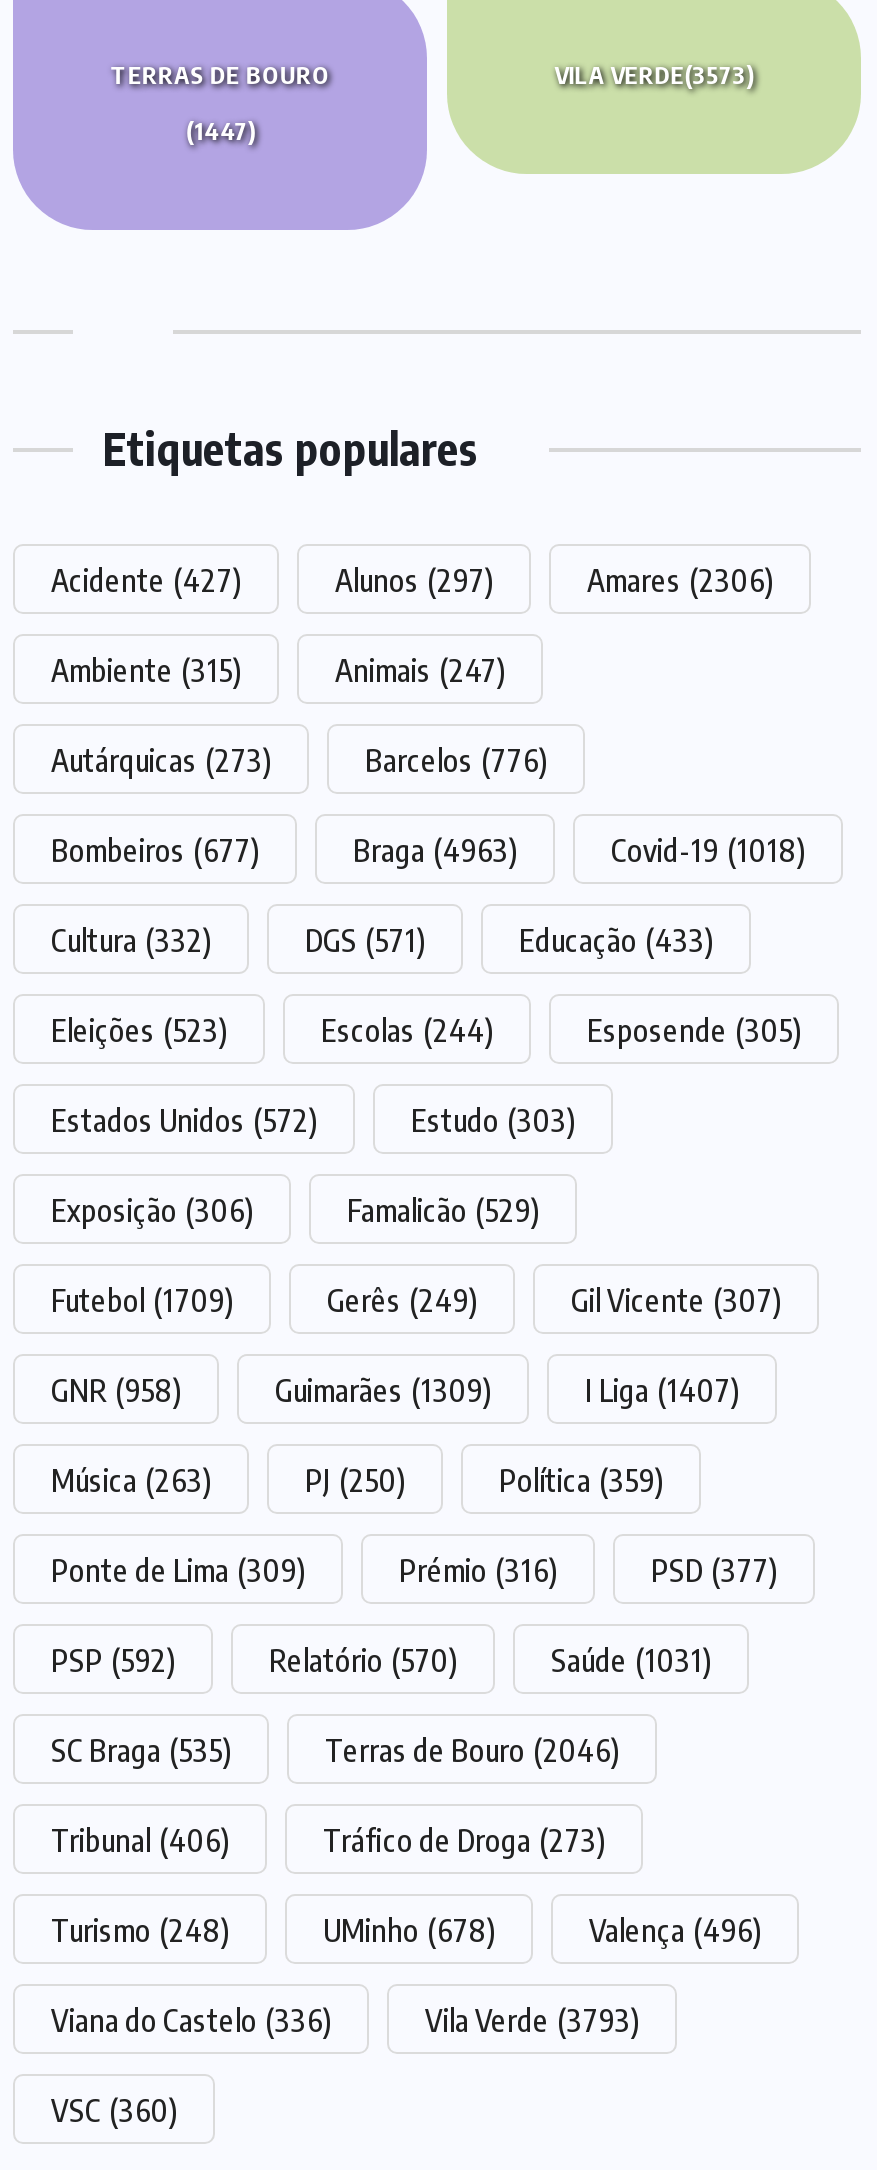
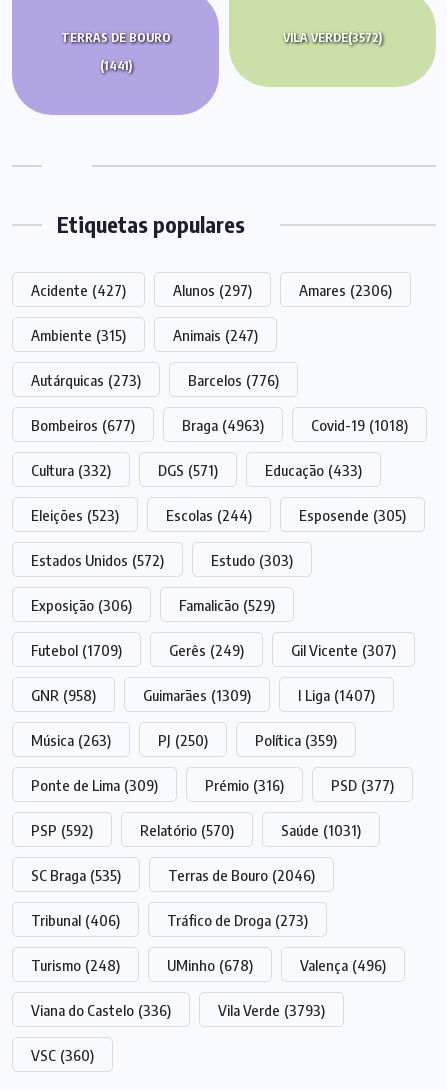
- VILA VERDE(3573)
+ VILA VERDE(3572)

- (1447)
+ (1441)
